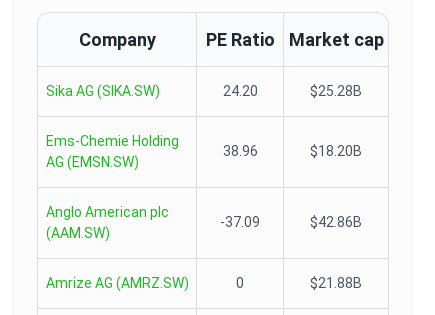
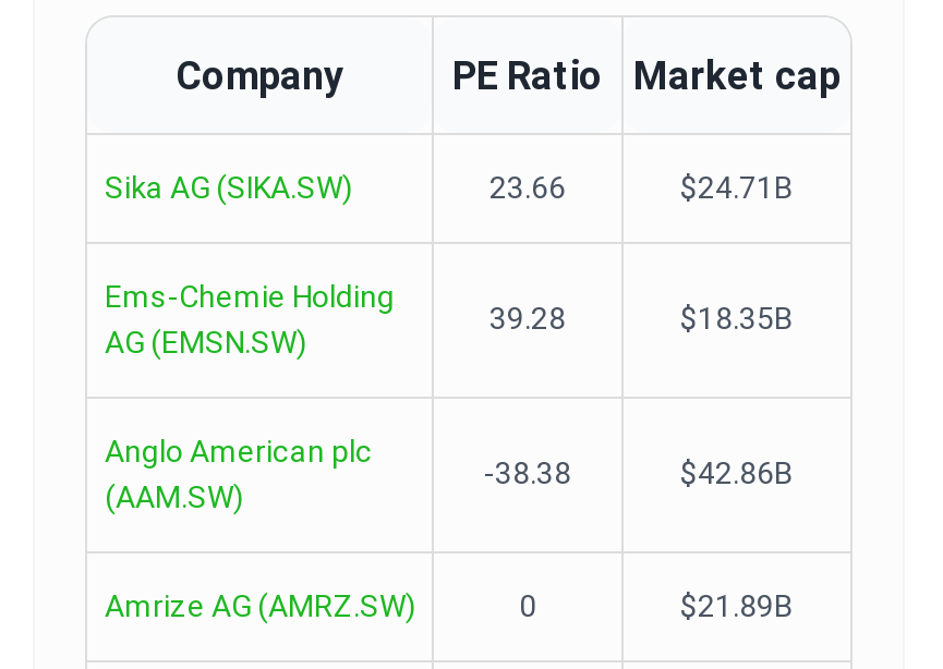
- 24.20
- $25.28B
+ 23.66
+ $24.71B

- 38.96
- $18.20B
+ 39.28
+ $18.35B

- -37.09
+ -38.38

- $21.88B
+ $21.89B
